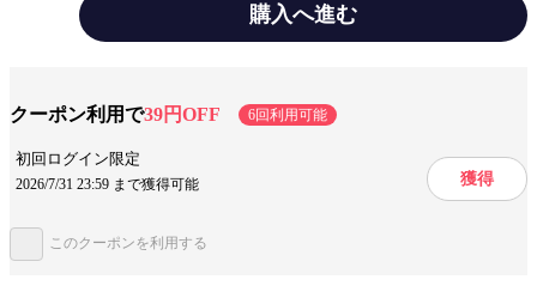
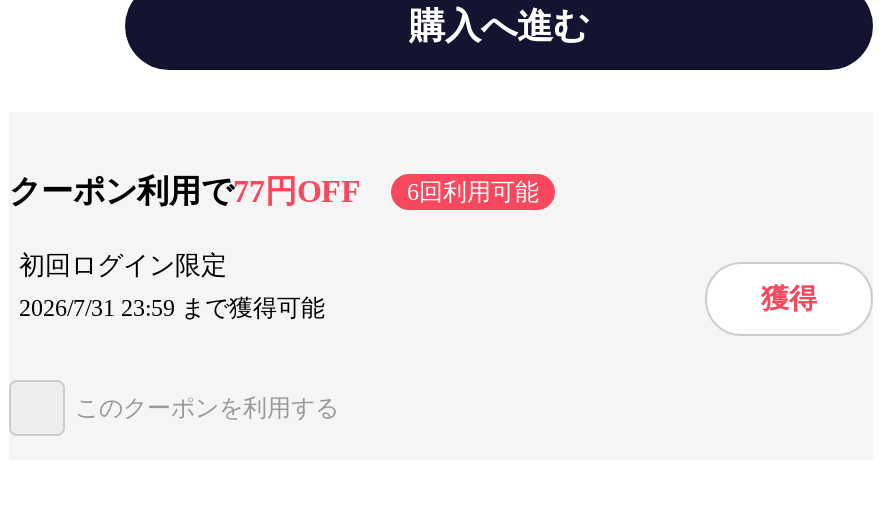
- クーポン利用で39円OFF
+ クーポン利用で77円OFF
